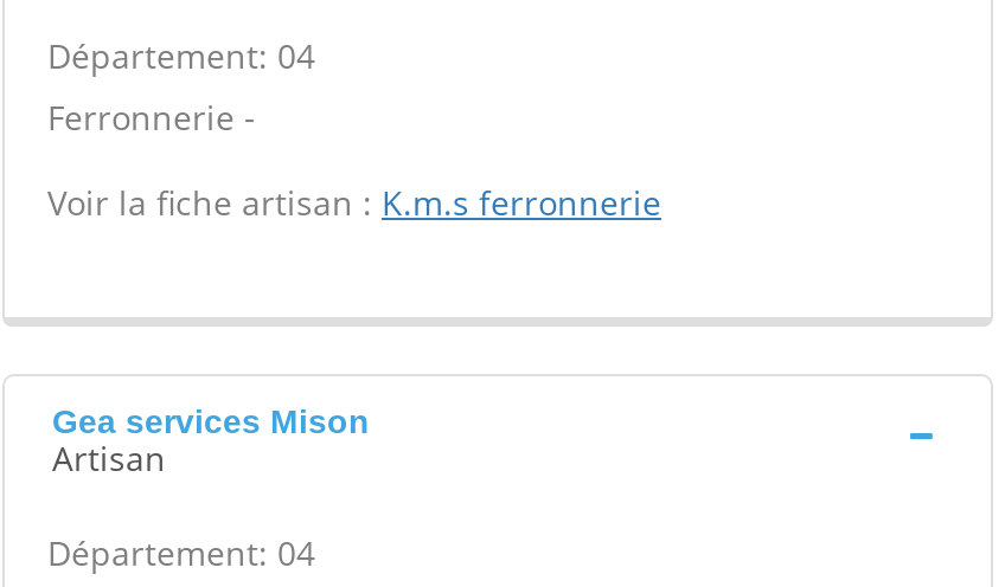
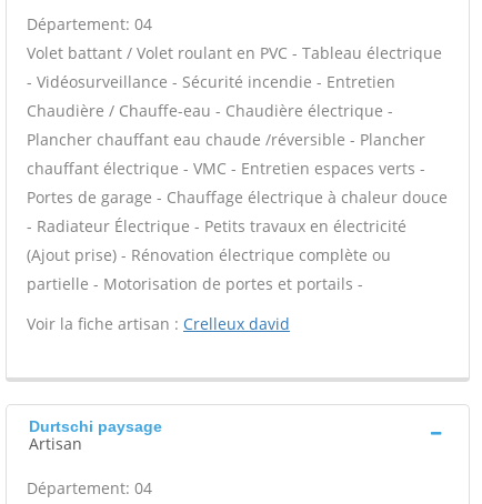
- Ferronnerie -
+ Volet battant / Volet roulant en PVC - Tableau électrique
+ - Vidéosurveillance - Sécurité incendie - Entretien
+ Chaudière / Chauffe-eau - Chaudière électrique -
+ Plancher chauffant eau chaude /réversible - Plancher
+ chauffant électrique - VMC - Entretien espaces verts -
+ Portes de garage - Chauffage électrique à chaleur douce
+ - Radiateur Électrique - Petits travaux en électricité
+ (Ajout prise) - Rénovation électrique complète ou
+ partielle - Motorisation de portes et portails -

- Voir la fiche artisan : K.m.s ferronnerie
+ Voir la fiche artisan : Crelleux david

- Gea services Mison
+ Durtschi paysage
